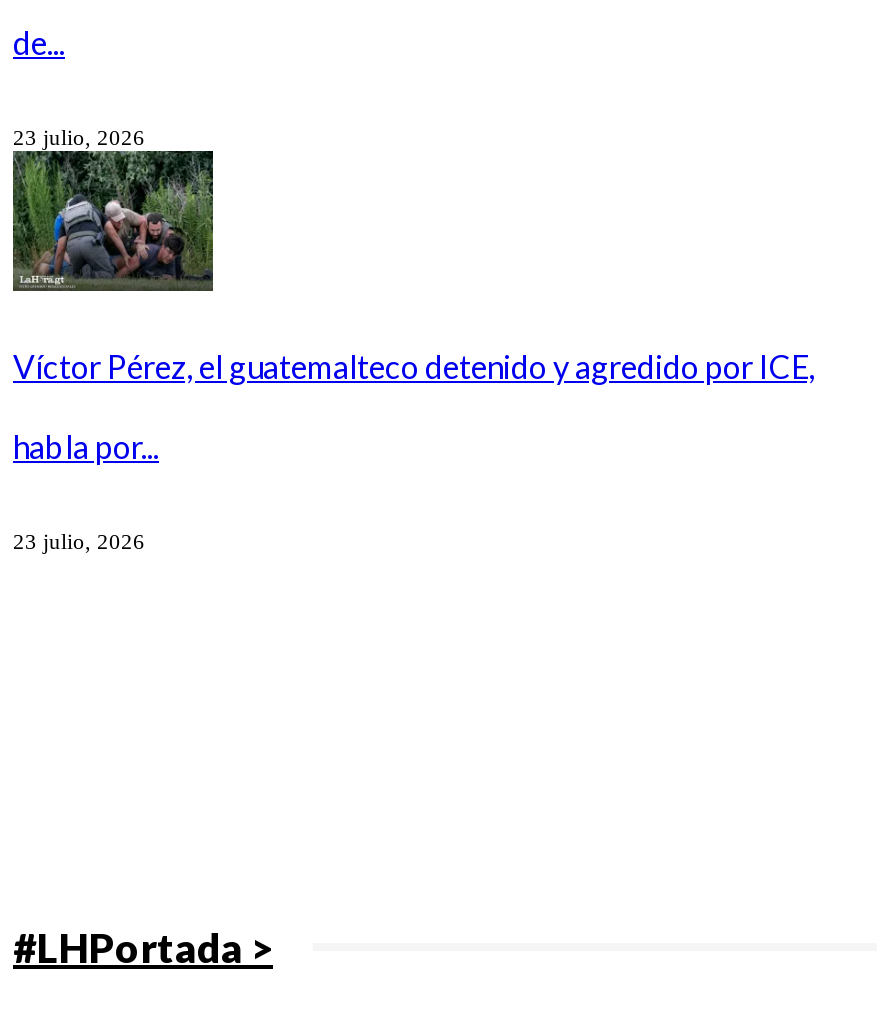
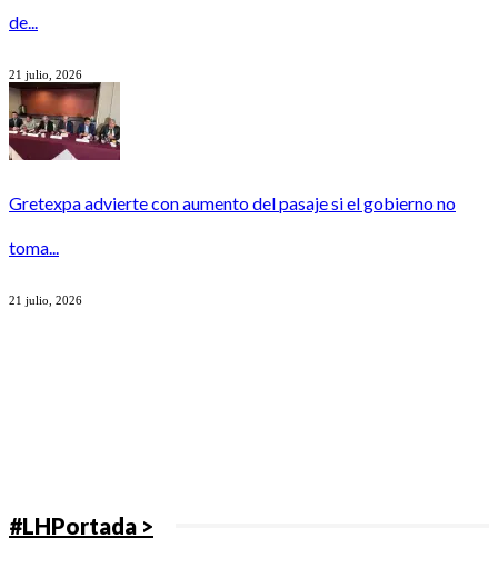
- 23 julio, 2026
+ 21 julio, 2026

- [image]
- Víctor Pérez, el guatemalteco detenido y agredido por ICE,
+ [image]
+ Gretexpa advierte con aumento del pasaje si el gobierno no

- habla por...
+ toma...

- 23 julio, 2026
+ 21 julio, 2026
